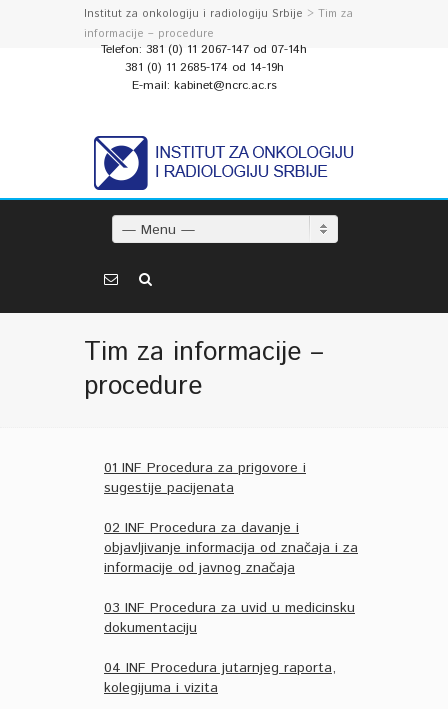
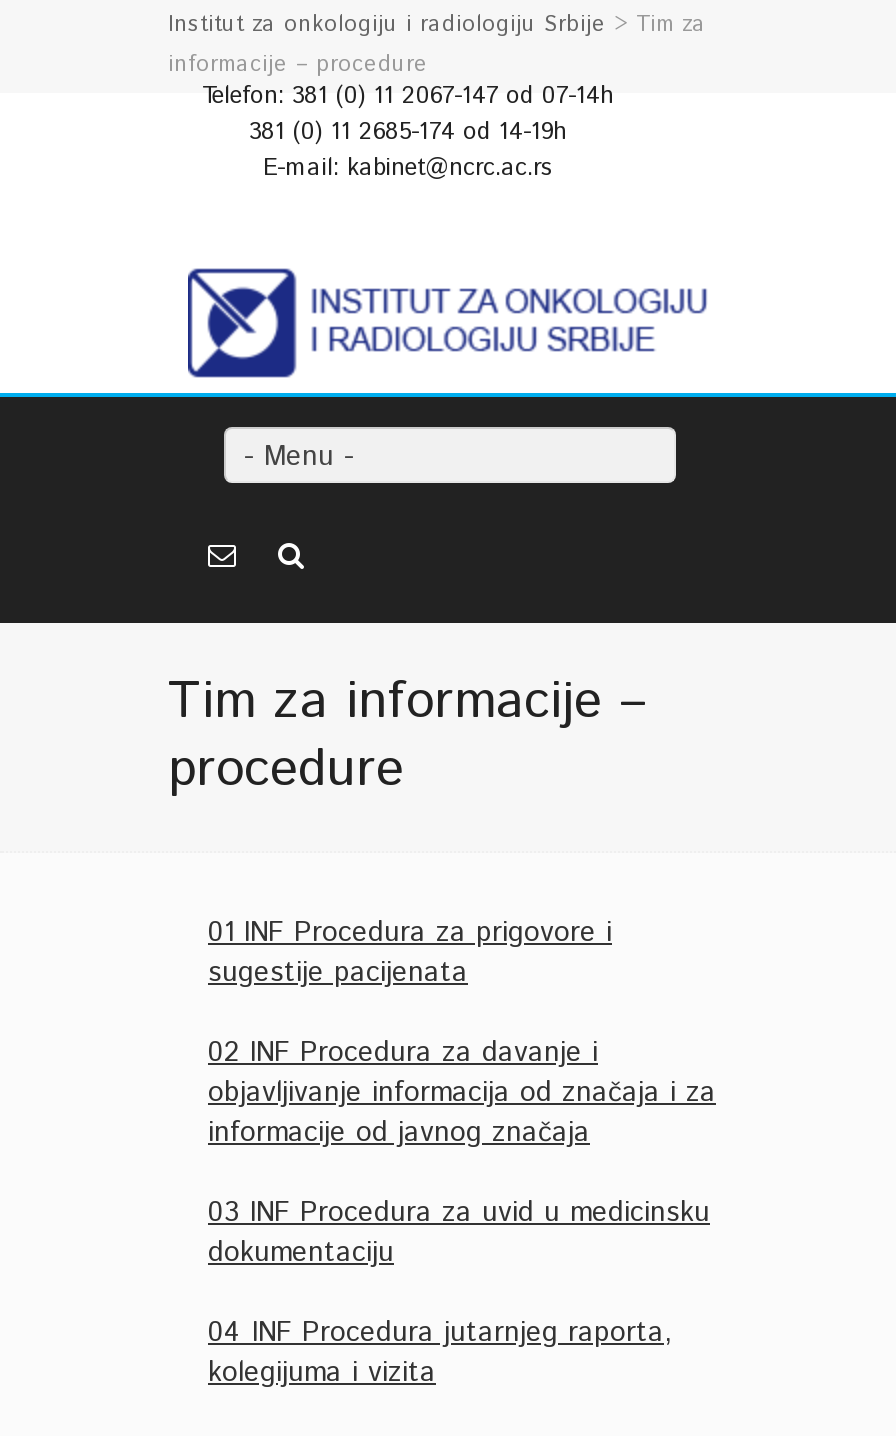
- — Menu —
+ - Menu -
